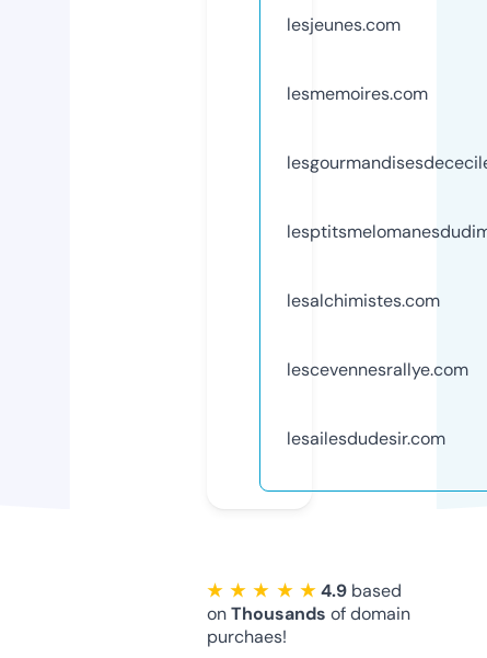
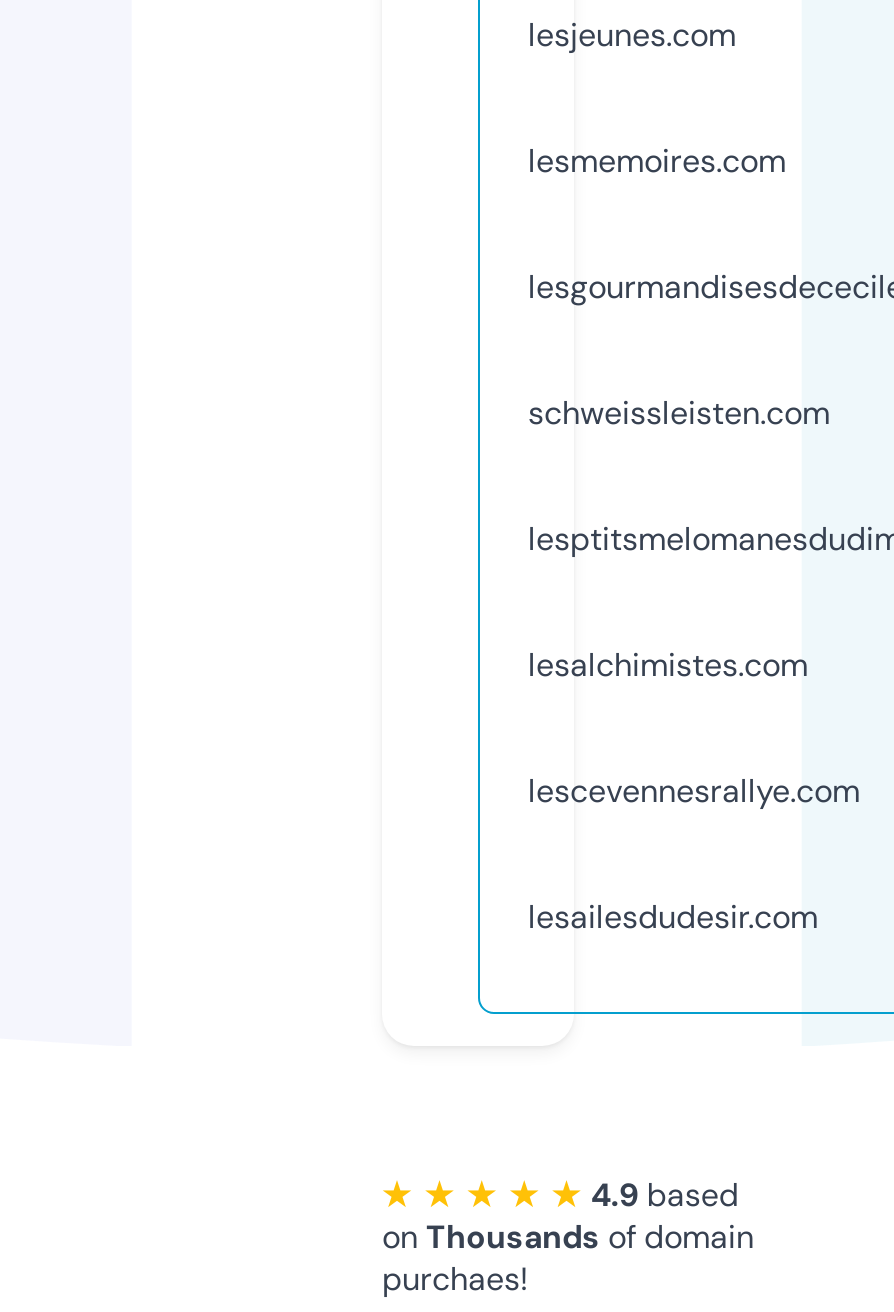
+ schweissleisten.com
